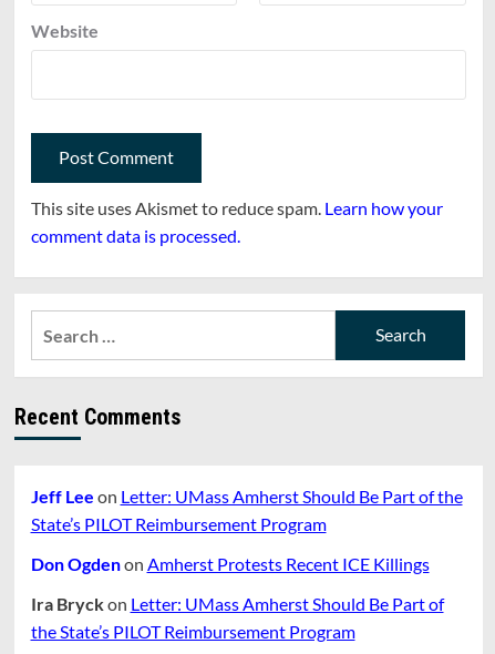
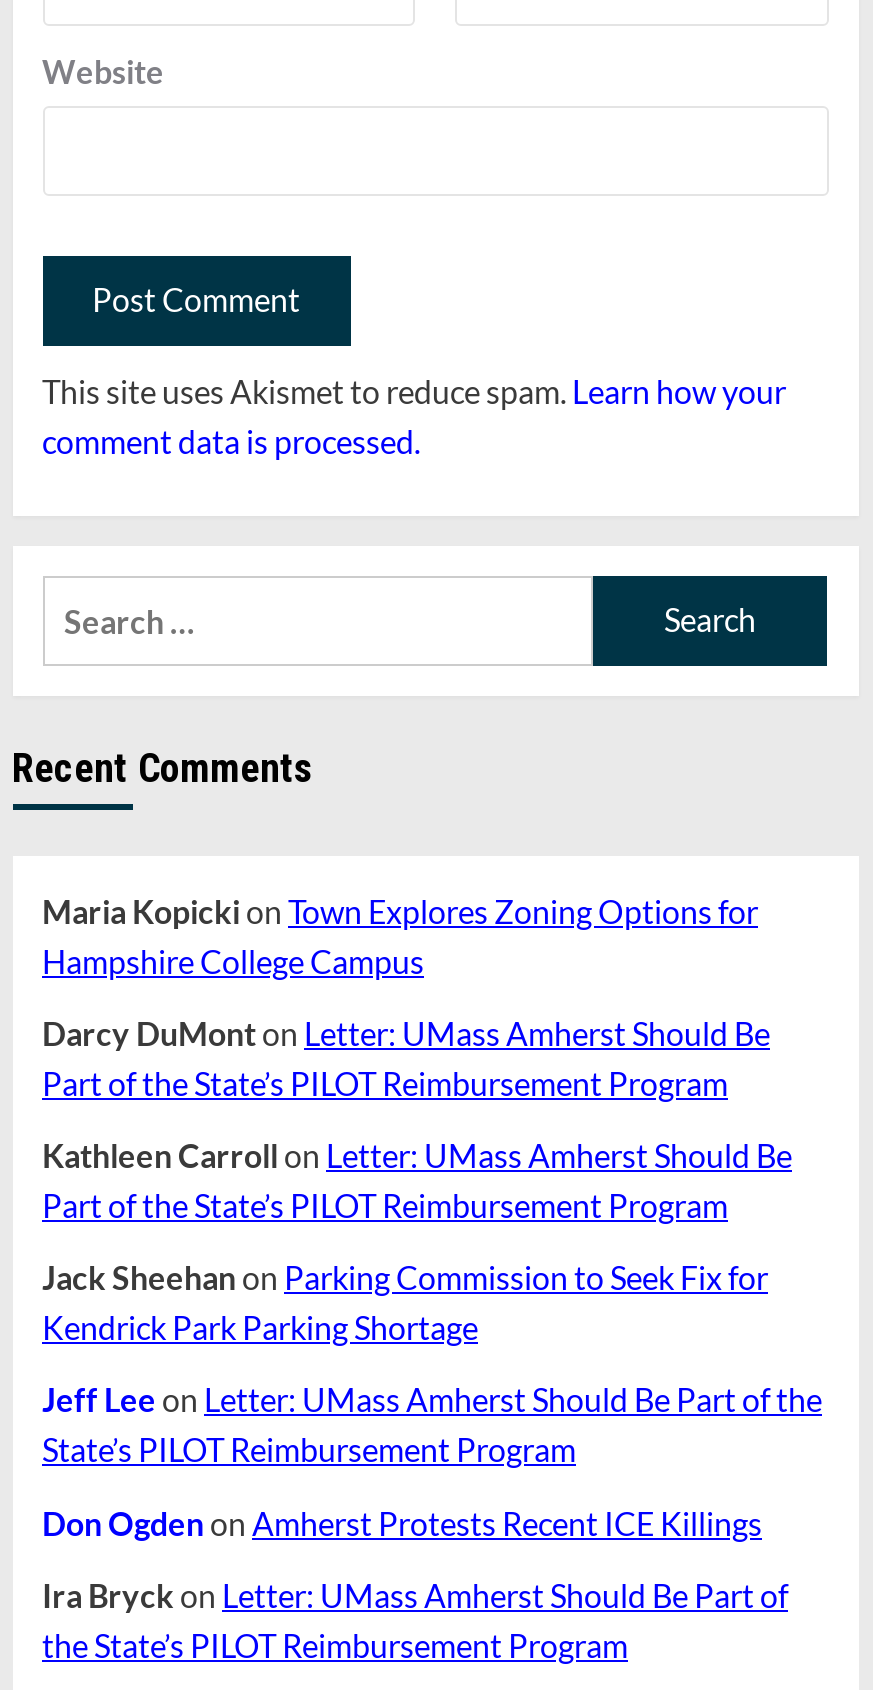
+ Maria Kopicki on Town Explores Zoning Options for
+ Hampshire College Campus
+ Darcy DuMont on Letter: UMass Amherst Should Be
+ Part of the State’s PILOT Reimbursement Program
+ Kathleen Carroll on Letter: UMass Amherst Should Be
+ Part of the State’s PILOT Reimbursement Program
+ Jack Sheehan on Parking Commission to Seek Fix for
+ Kendrick Park Parking Shortage
